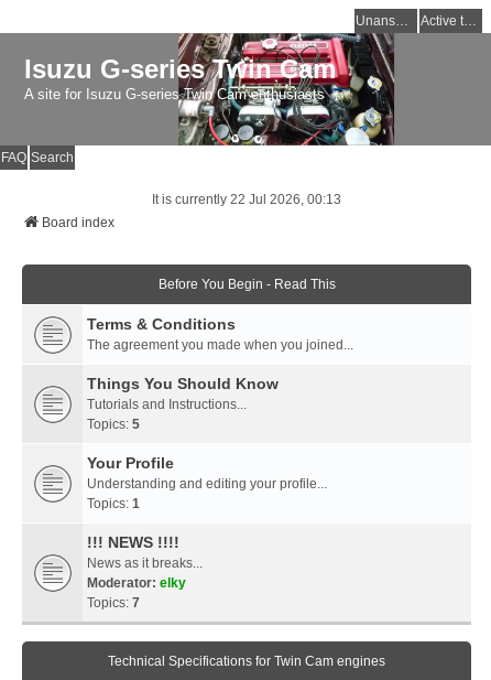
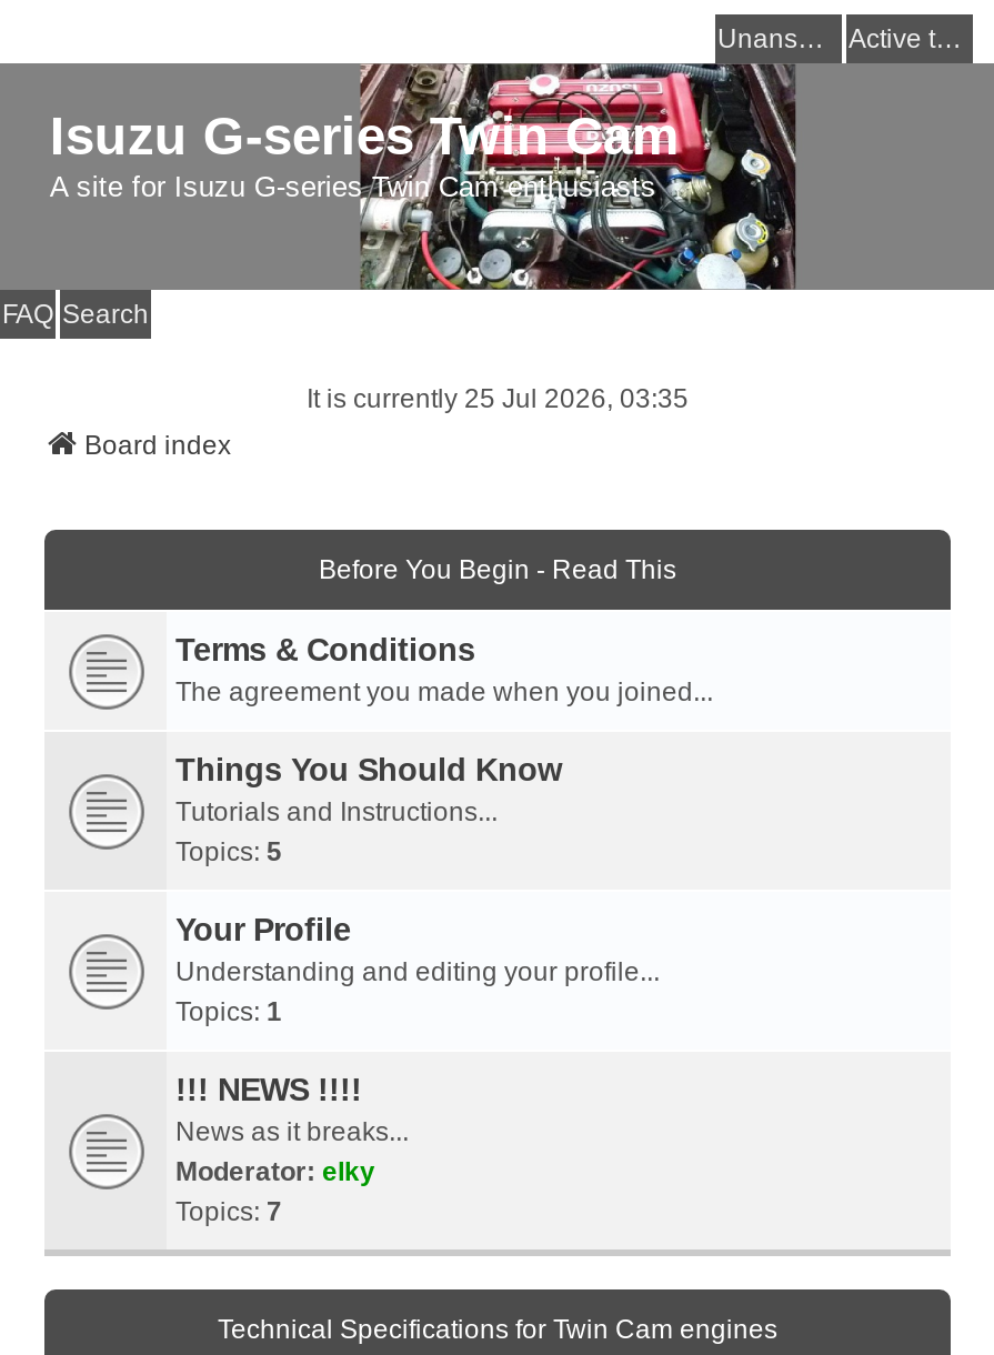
- It is currently 22 Jul 2026, 00:13
+ It is currently 25 Jul 2026, 03:35
